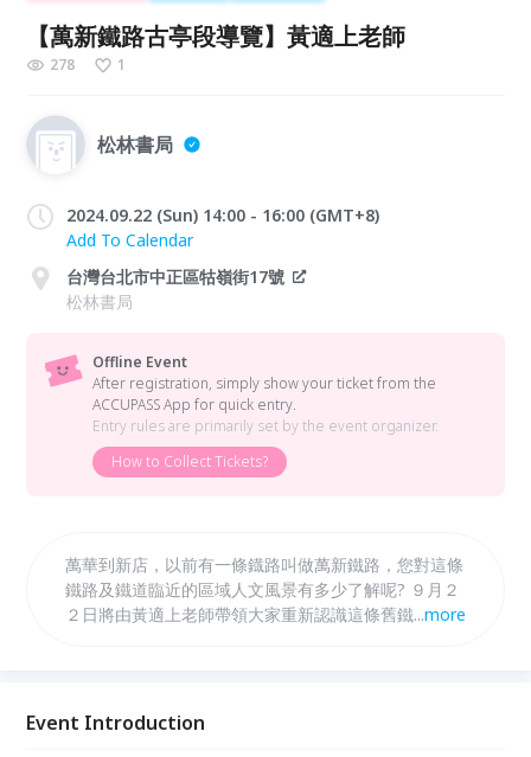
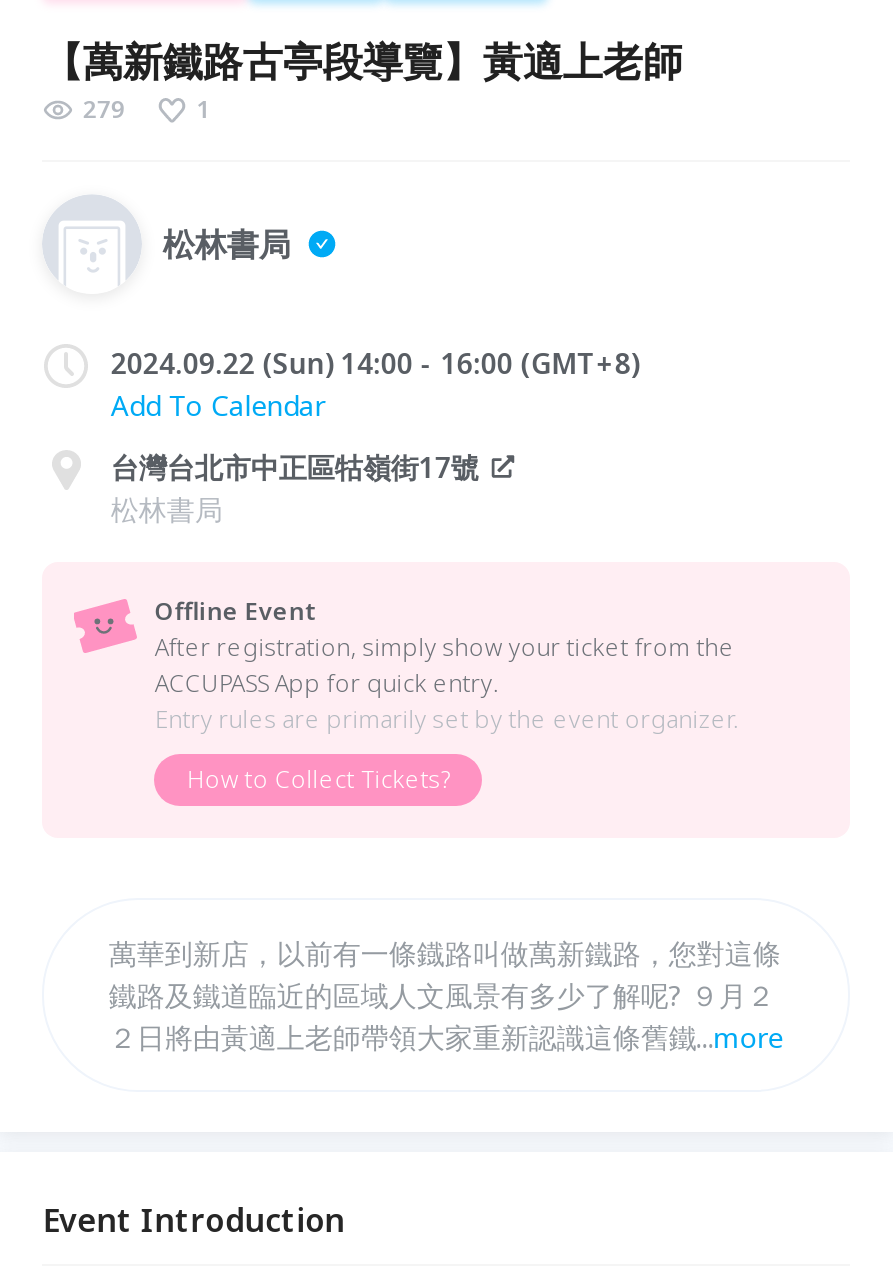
- 278
+ 279
